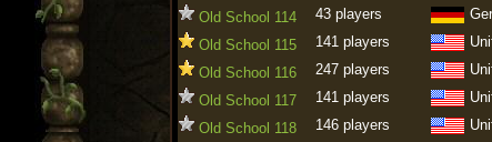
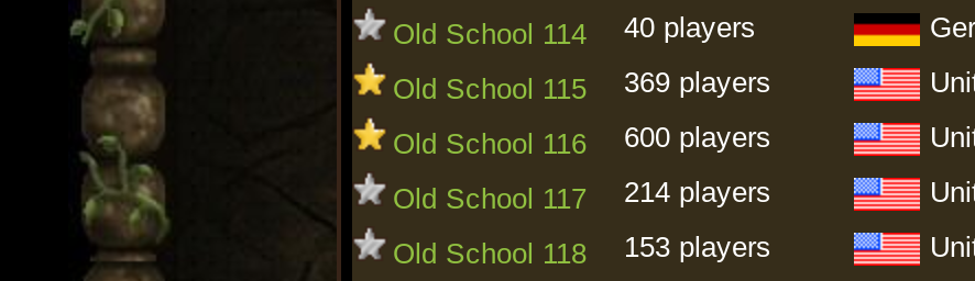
- Old School 114 43 players
+ Old School 114 40 players

- Old School 115 141 players
+ Old School 115 369 players

- Old School 116 247 players
+ Old School 116 600 players

- Old School 117 141 players
+ Old School 117 214 players

- Old School 118 146 players
+ Old School 118 153 players
